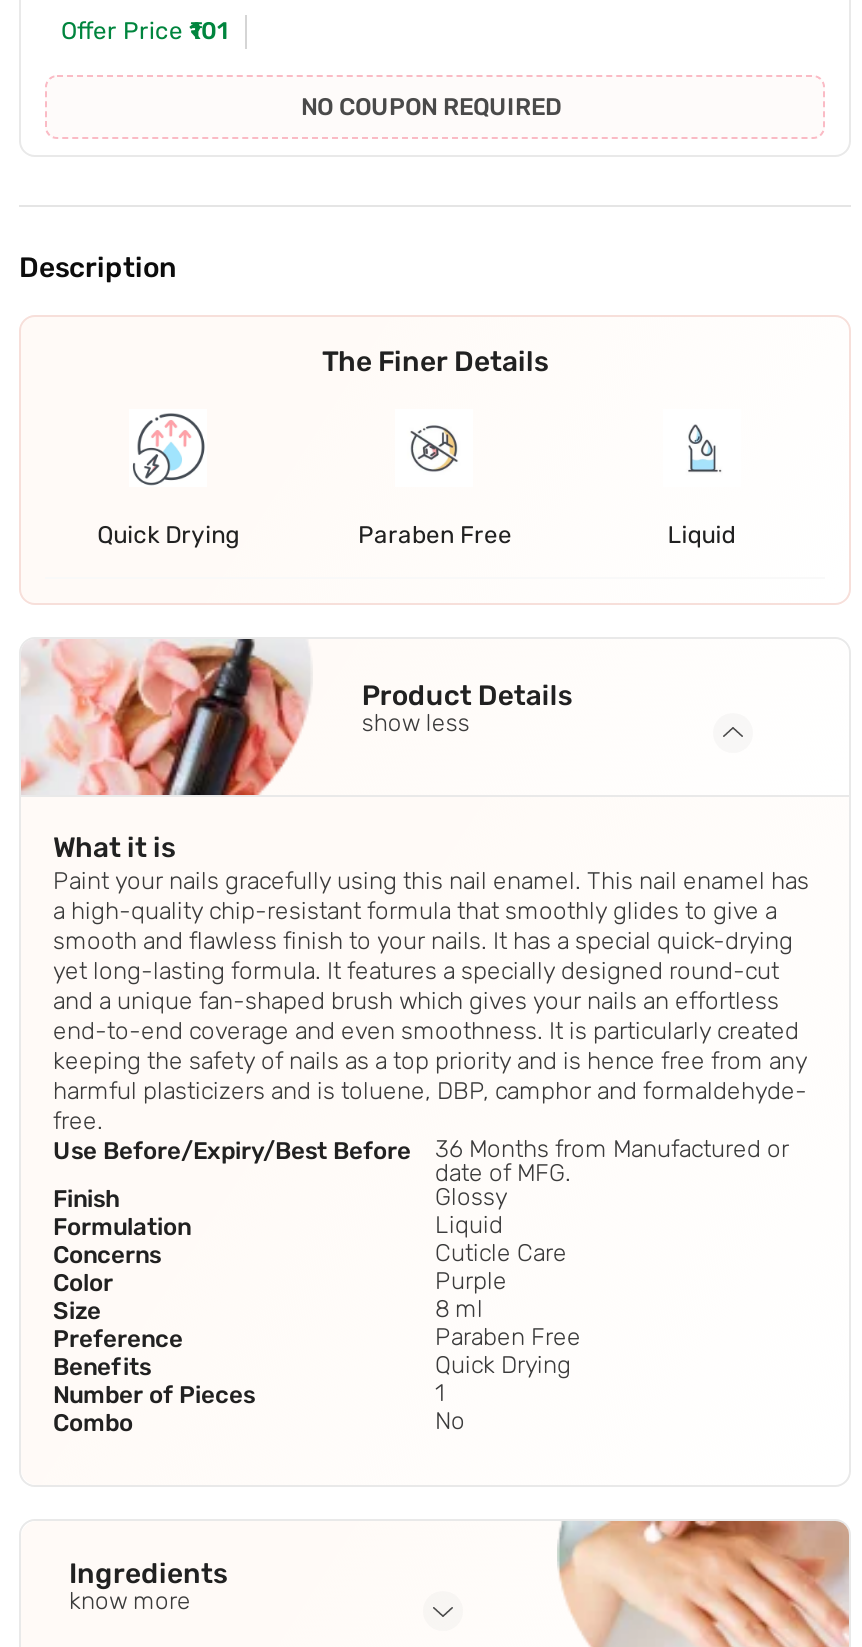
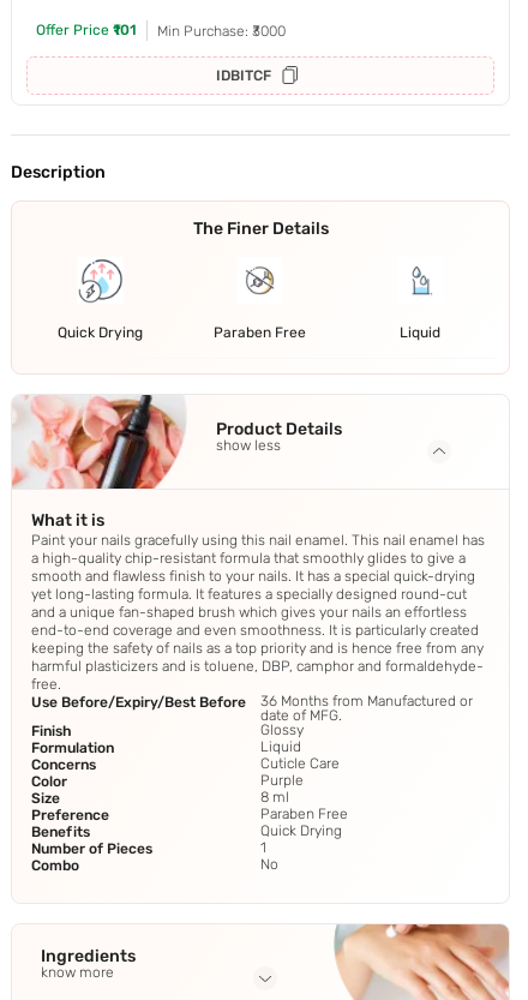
- NO COUPON REQUIRED
+ Min Purchase: ₹3000
+ IDBITCF
